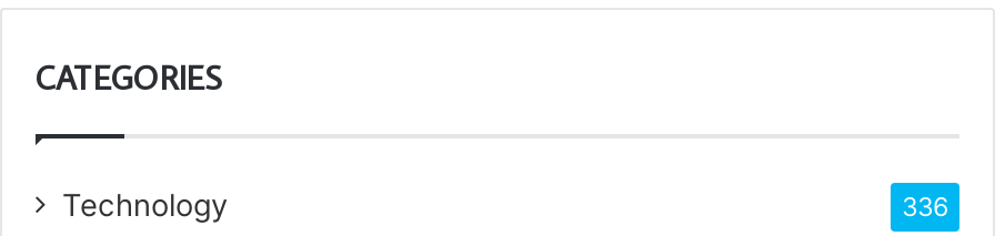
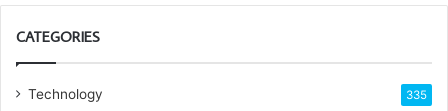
- 336
+ 335
